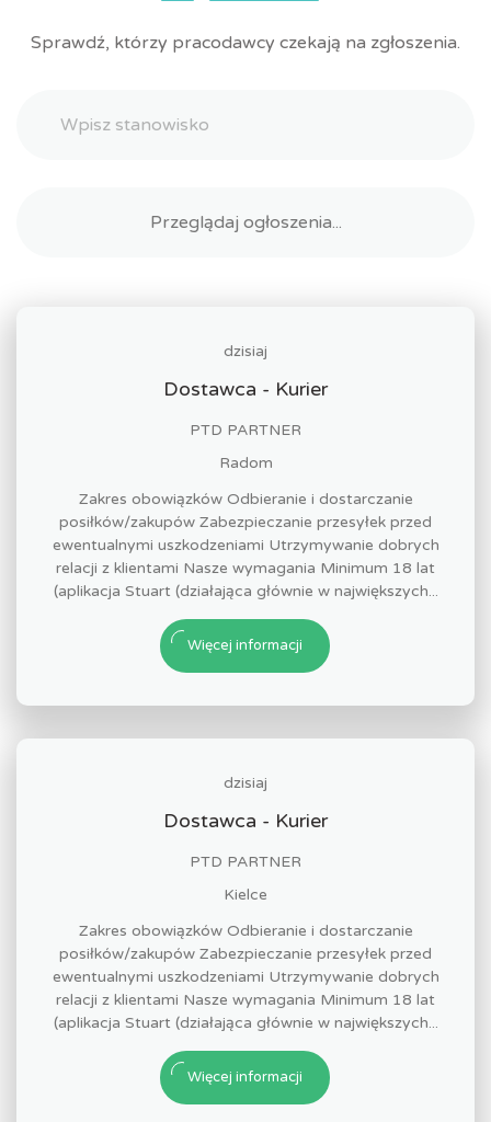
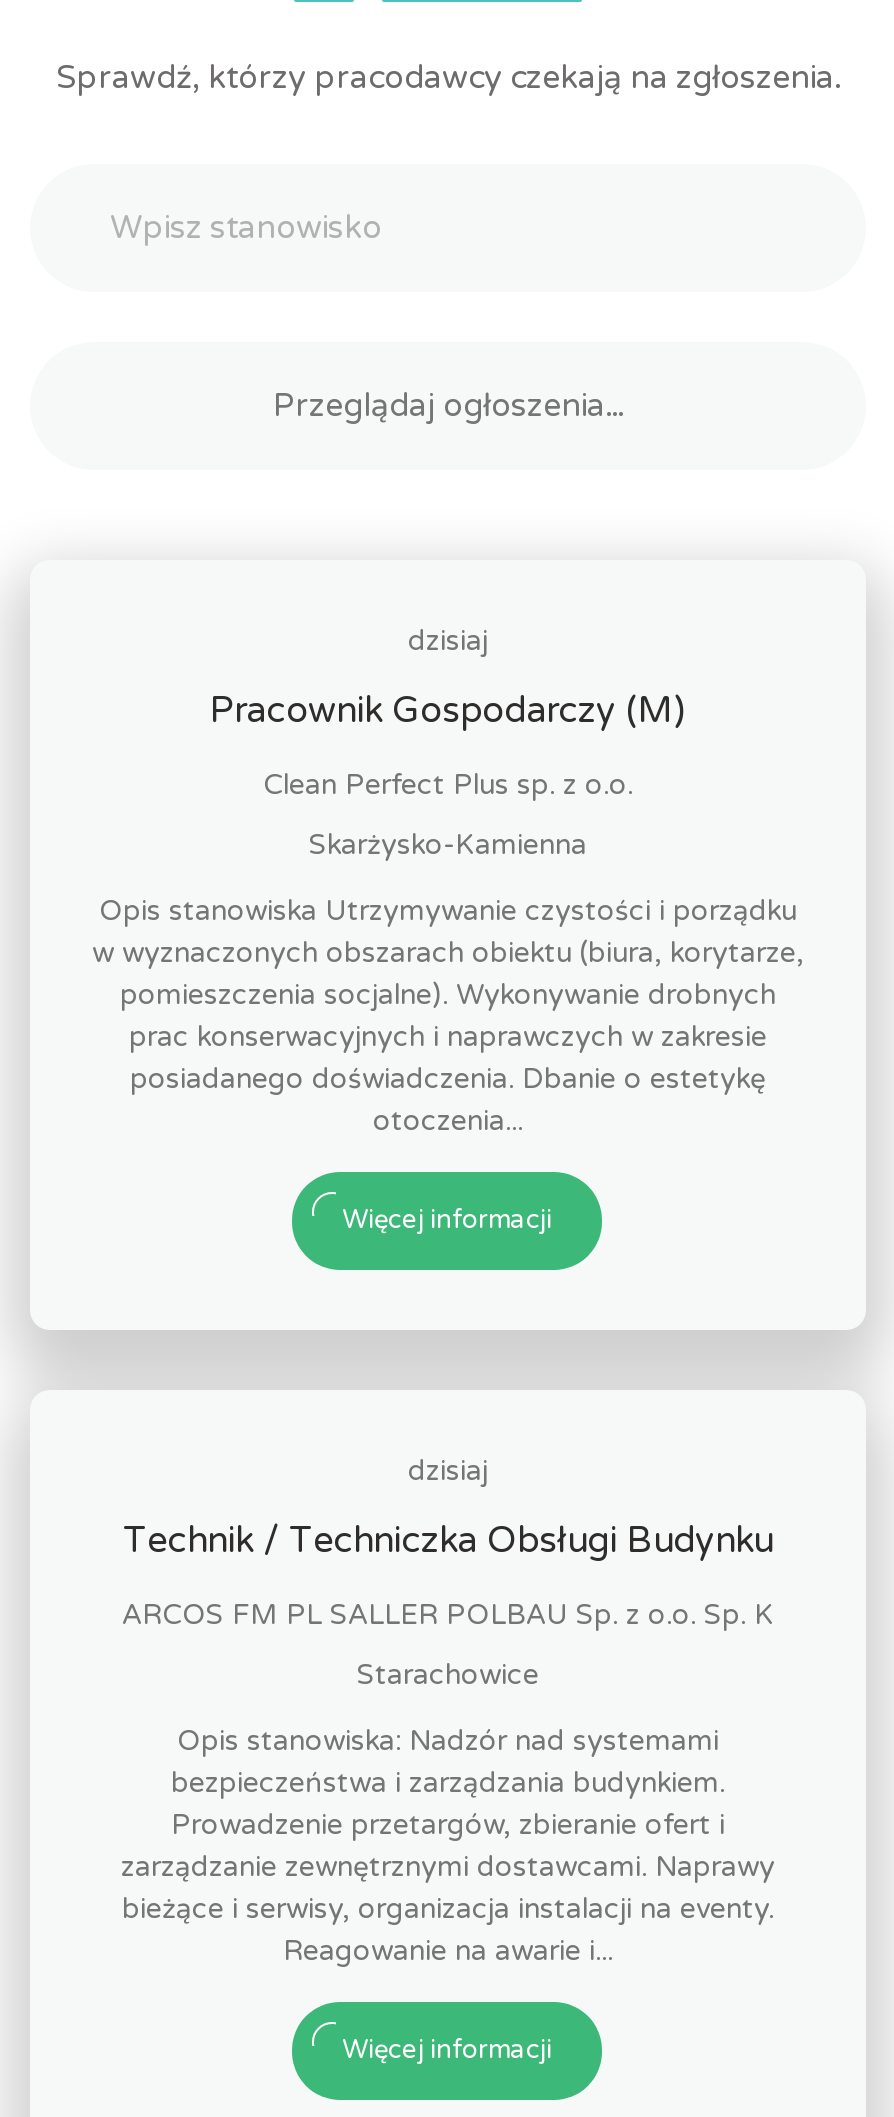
- Dostawca - Kurier
+ Pracownik Gospodarczy (M)

- PTD PARTNER
+ Clean Perfect Plus sp. z o.o.

- Radom
+ Skarżysko-Kamienna

- Zakres obowiązków Odbieranie i dostarczanie
- posiłków/zakupów Zabezpieczanie przesyłek przed
- ewentualnymi uszkodzeniami Utrzymywanie dobrych
- relacji z klientami Nasze wymagania Minimum 18 lat
- (aplikacja Stuart (działająca głównie w największych...
+ Opis stanowiska Utrzymywanie czystości i porządku
+ w wyznaczonych obszarach obiektu (biura, korytarze,
+ pomieszczenia socjalne). Wykonywanie drobnych
+ prac konserwacyjnych i naprawczych w zakresie
+ posiadanego doświadczenia. Dbanie o estetykę
+ otoczenia...

- Dostawca - Kurier
+ Technik / Techniczka Obsługi Budynku

- PTD PARTNER
+ ARCOS FM PL SALLER POLBAU Sp. z o.o. Sp. K

- Kielce
+ Starachowice

- Zakres obowiązków Odbieranie i dostarczanie
- posiłków/zakupów Zabezpieczanie przesyłek przed
- ewentualnymi uszkodzeniami Utrzymywanie dobrych
- relacji z klientami Nasze wymagania Minimum 18 lat
- (aplikacja Stuart (działająca głównie w największych...
+ Opis stanowiska: Nadzór nad systemami
+ bezpieczeństwa i zarządzania budynkiem.
+ Prowadzenie przetargów, zbieranie ofert i
+ zarządzanie zewnętrznymi dostawcami. Naprawy
+ bieżące i serwisy, organizacja instalacji na eventy.
+ Reagowanie na awarie i...
